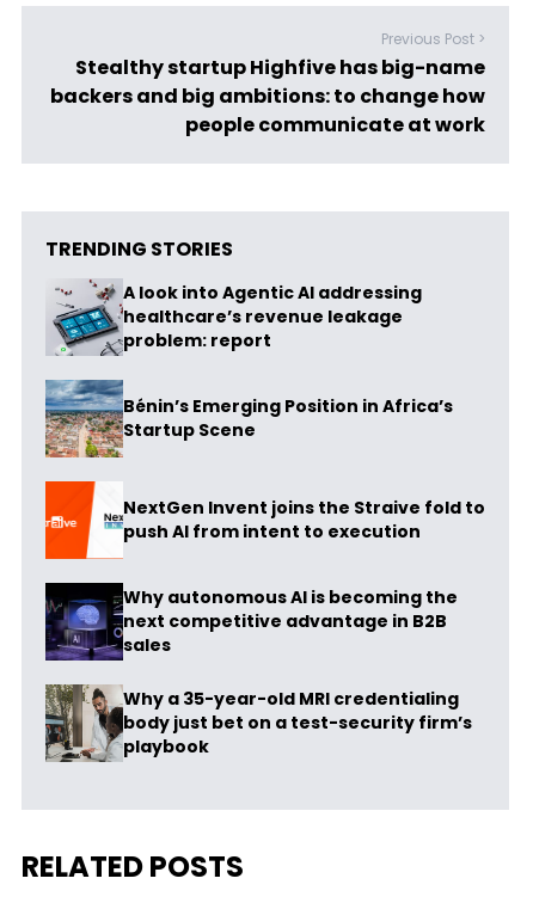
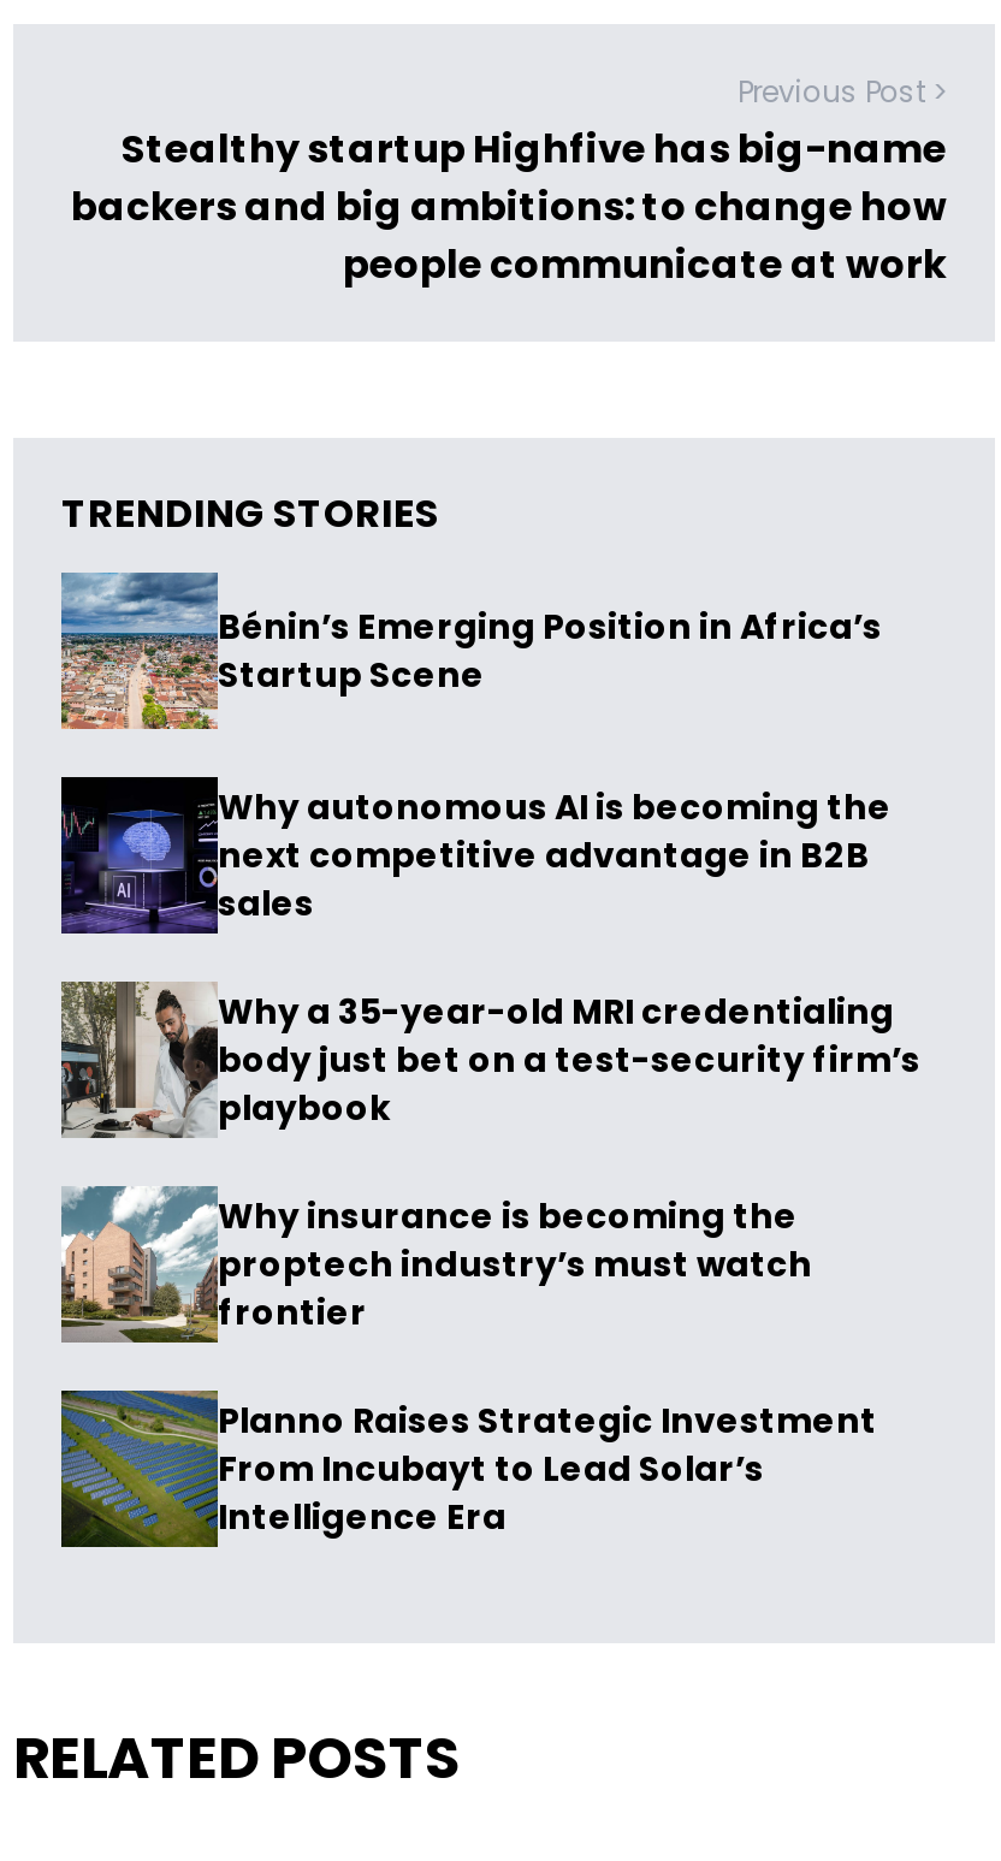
- [image]
- A look into Agentic AI addressing
- healthcare’s revenue leakage
- problem: report

moved up: [image] | Bénin’s Emerging Position in Africa’s | Startup Scene

- [image]
- NextGen Invent joins the Straive fold to
- push AI from intent to execution

moved up: [image] | Why autonomous AI is becoming the | next competitive advantage in B2B | sales | Why a 35-year-old MRI credentialing | body just bet on a test-security firm’s | playbook

+ [image]
+ Why insurance is becoming the
+ proptech industry’s must watch
+ frontier
+ Planno Raises Strategic Investment
+ From Incubayt to Lead Solar’s
+ Intelligence Era

+ [image]
